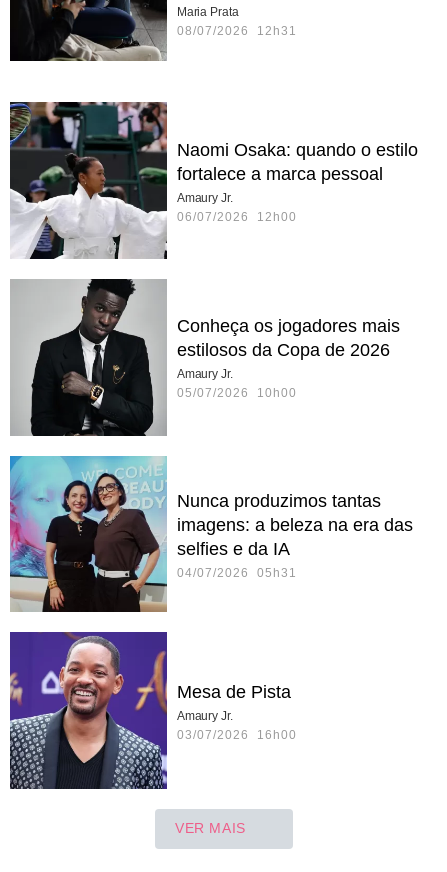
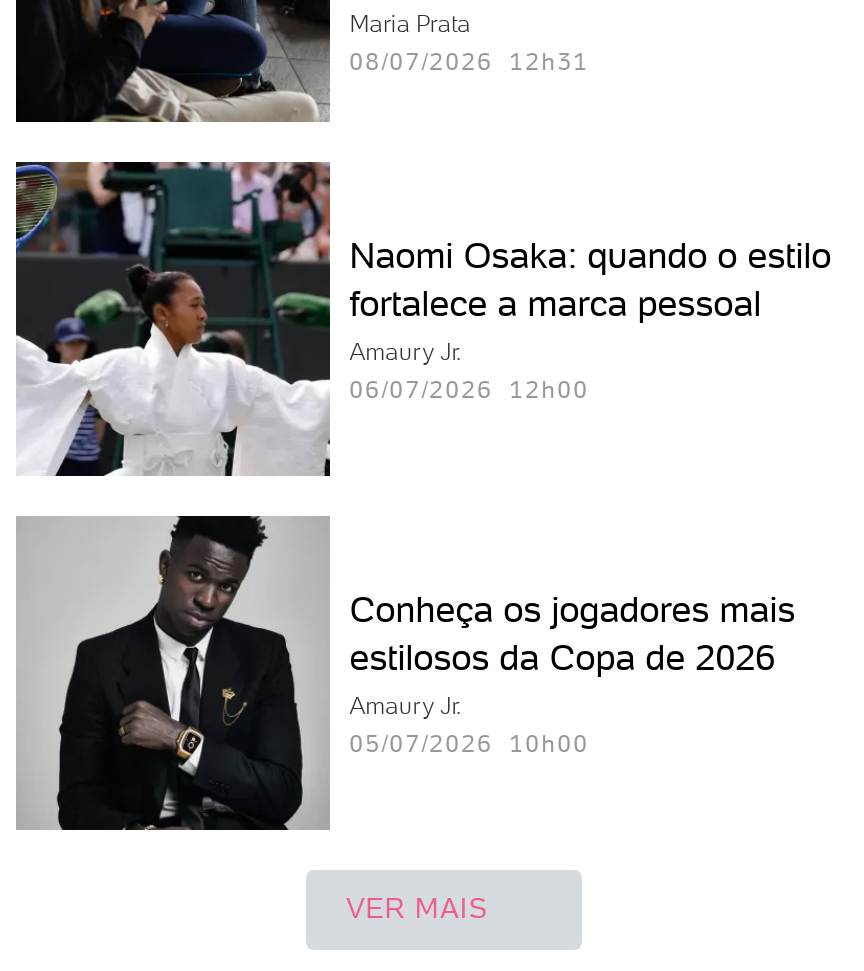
- [image]
- Nunca produzimos tantas
- imagens: a beleza na era das
- selfies e da IA
- 04/07/2026 05h31

- [image]
- Mesa de Pista
- Amaury Jr.
- 03/07/2026 16h00
